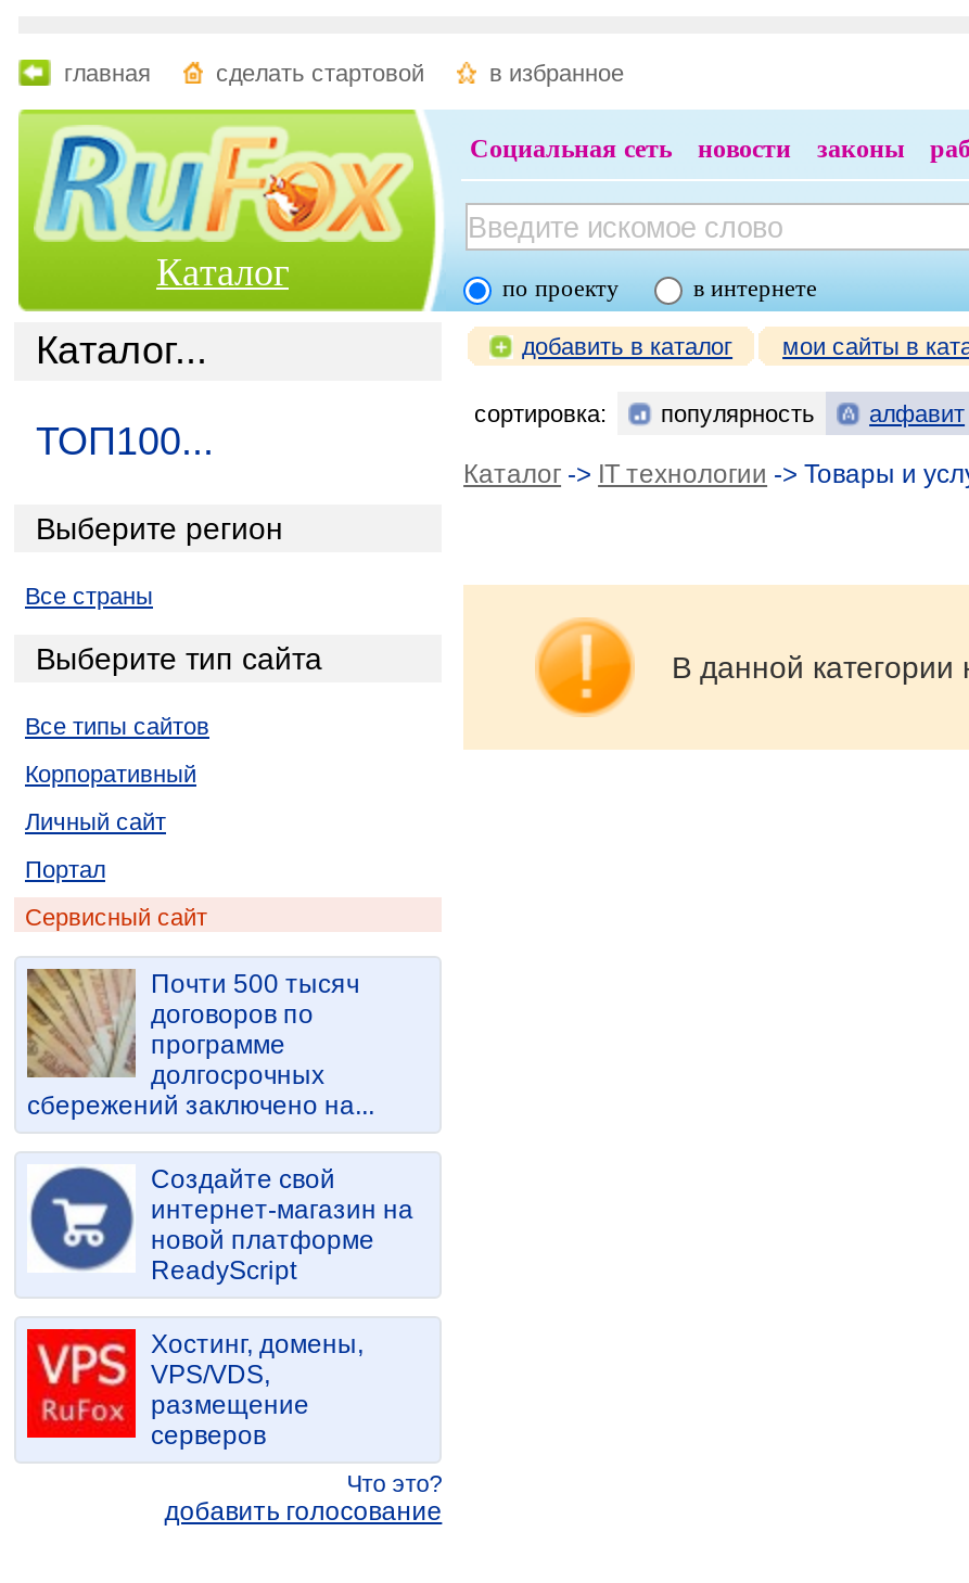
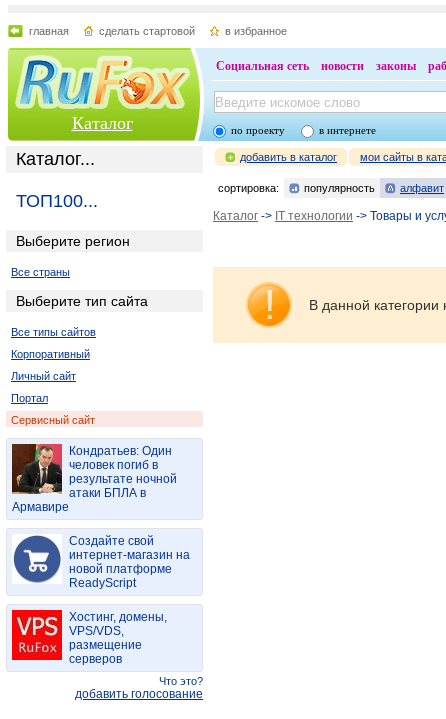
- [image]
- Почти 500 тысяч
- договоров по
- программе
- долгосрочных
- сбережений заключено на...
+ [image]
+ Кондратьев: Один
+ человек погиб в
+ результате ночной
+ атаки БПЛА в
+ Армавире
